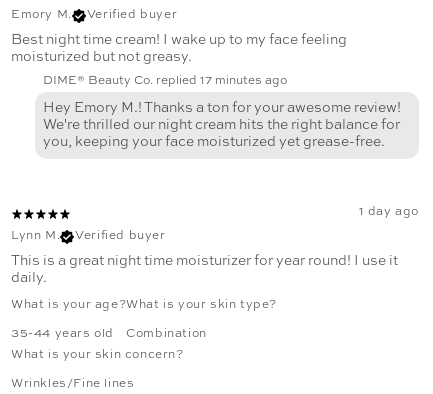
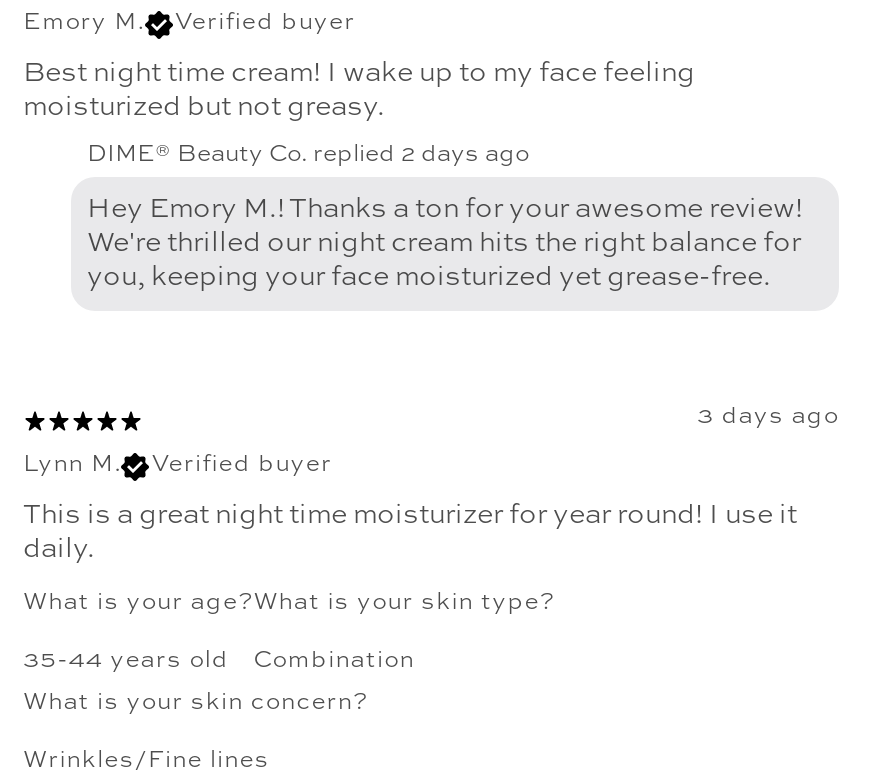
- DIME® Beauty Co. replied 17 minutes ago
+ DIME® Beauty Co. replied 2 days ago

- 1 day ago
+ 3 days ago
